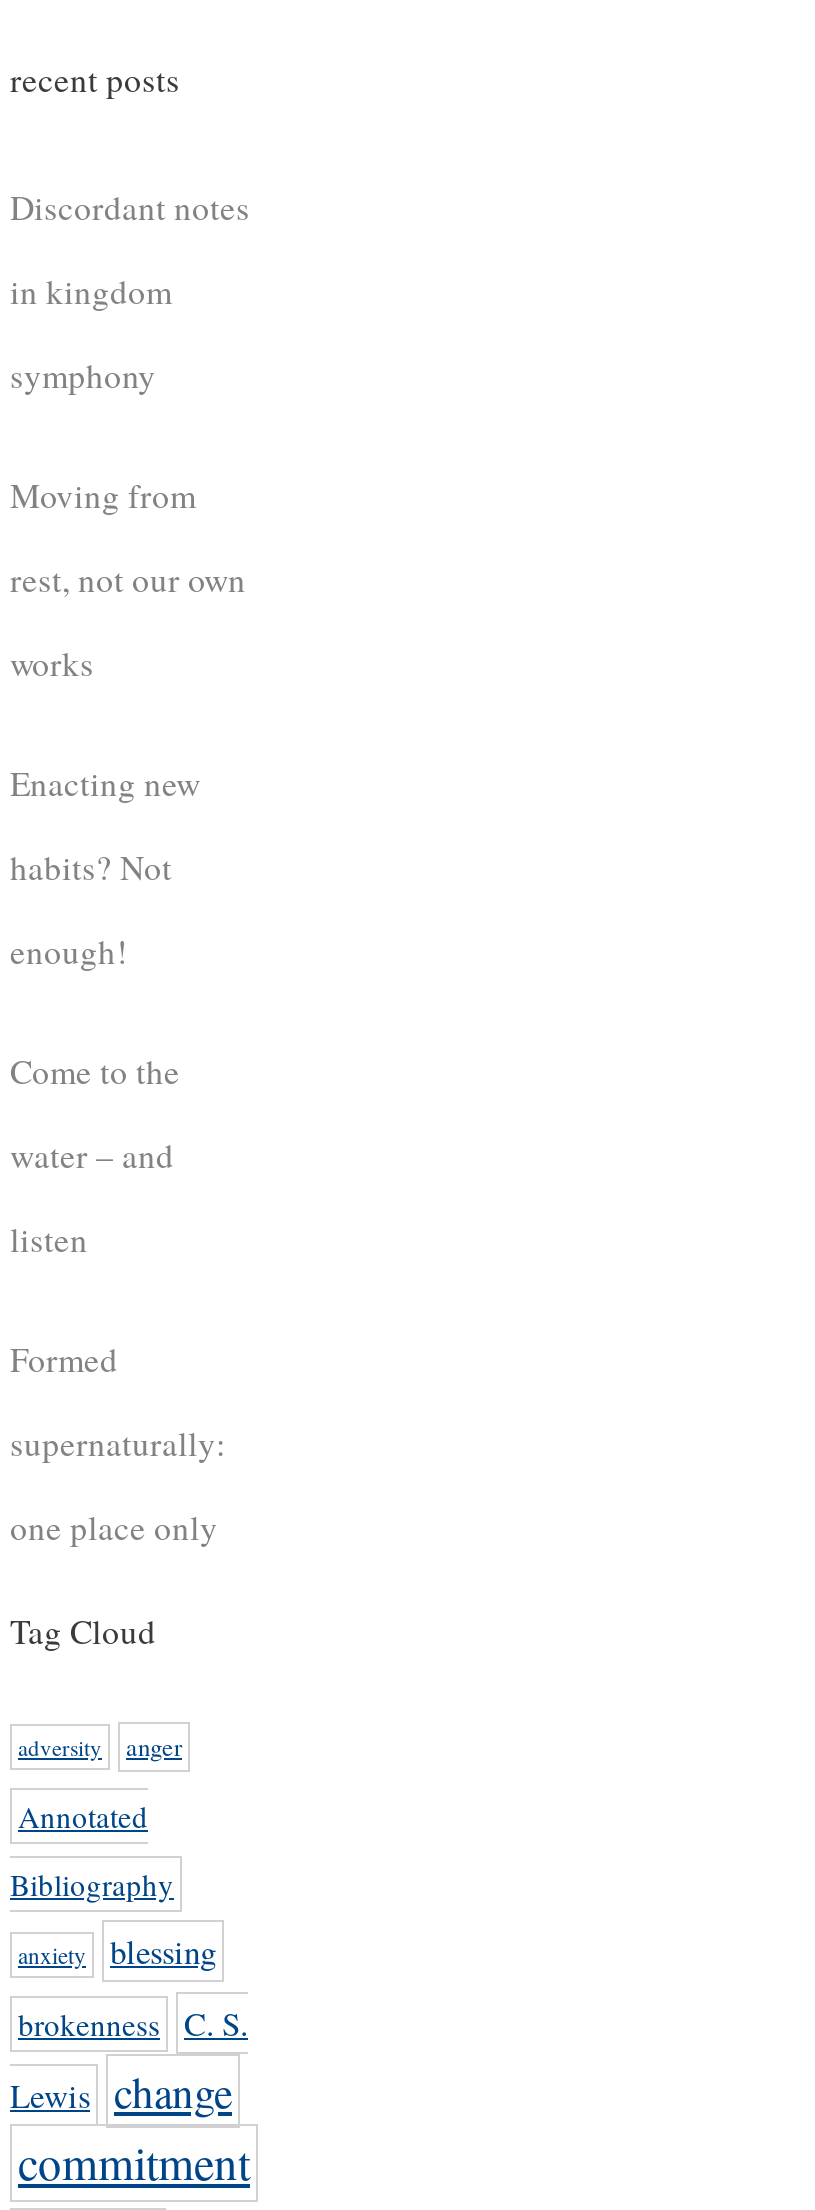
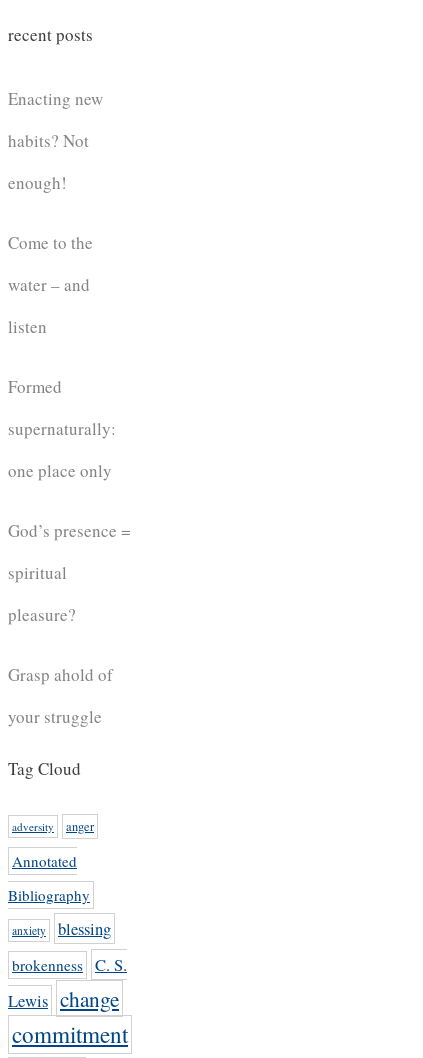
- Discordant notes
- in kingdom
- symphony
- Moving from
- rest, not our own
- works

moved up: Enacting new | habits? Not | enough! | ... | supernaturally: | one place only

+ God’s presence =
+ spiritual
+ pleasure?
+ Grasp ahold of
+ your struggle
